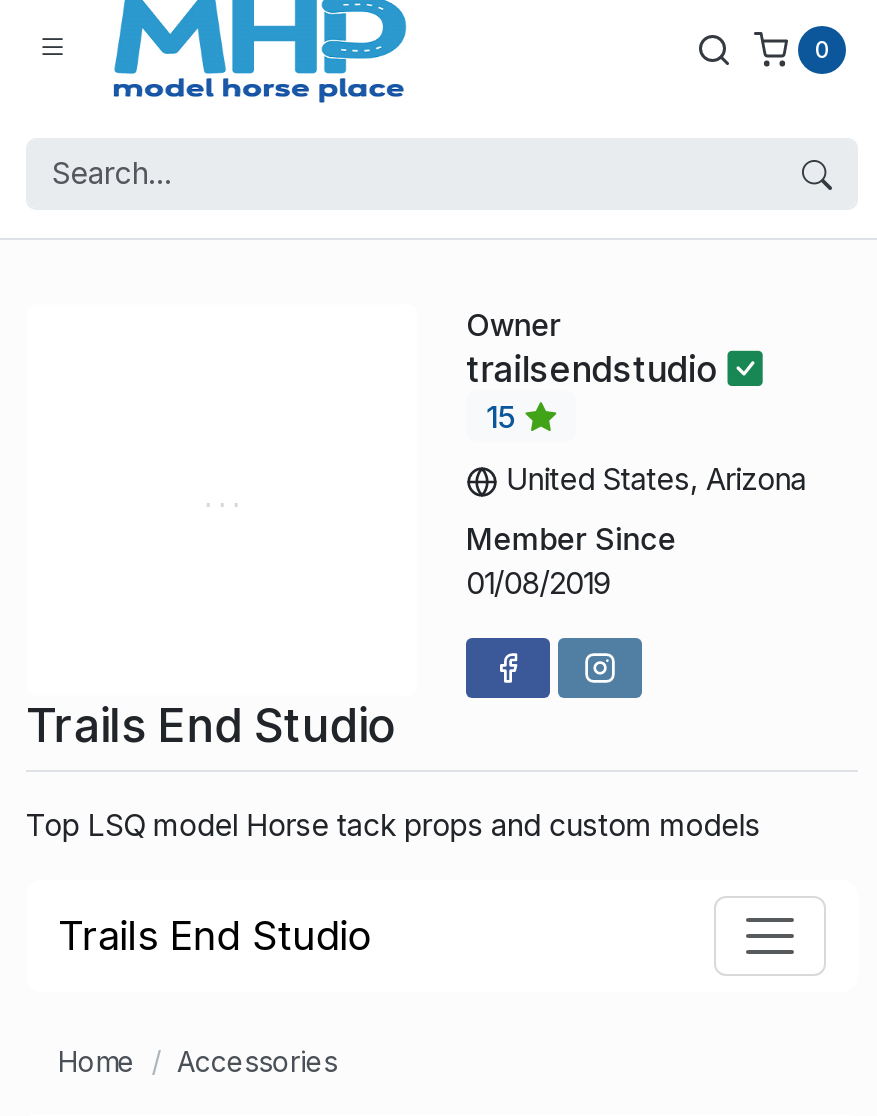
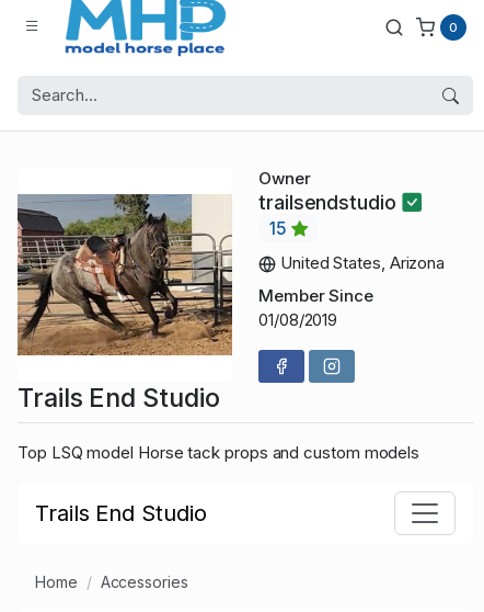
+ [image]
